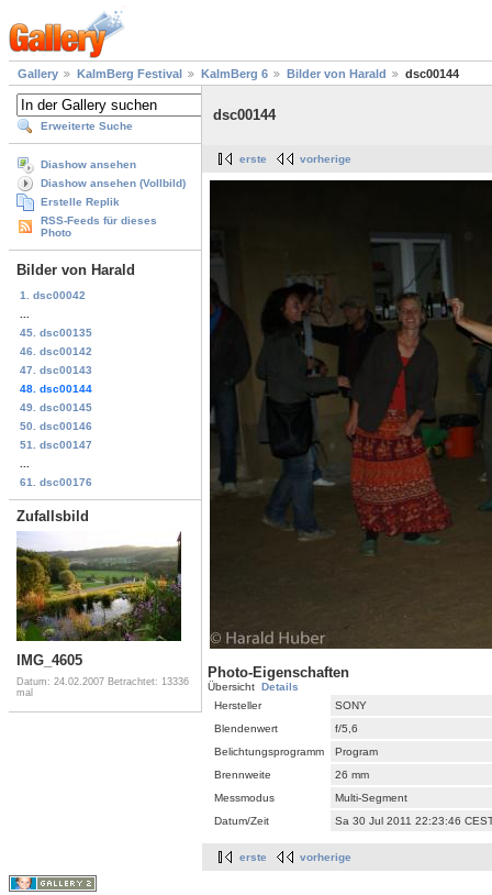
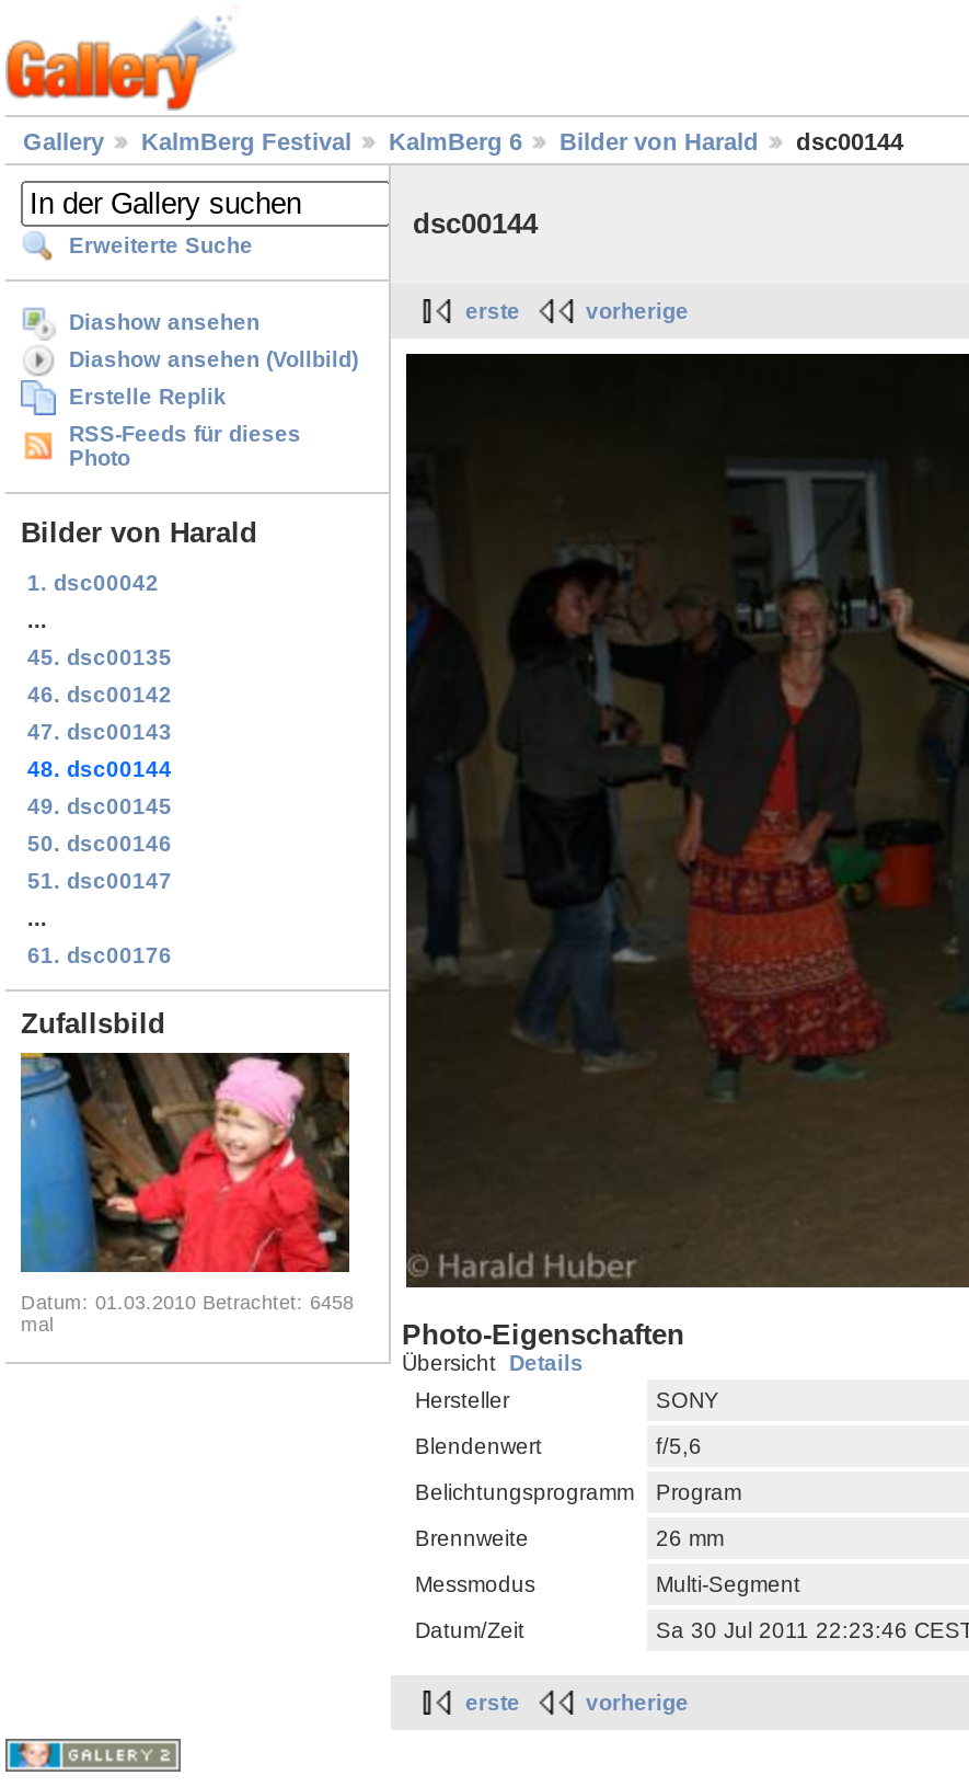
- [image]
- IMG_4605
- Datum: 24.02.2007 Betrachtet: 13336
+ [image]
+ Datum: 01.03.2010 Betrachtet: 6458

moved up: mal
